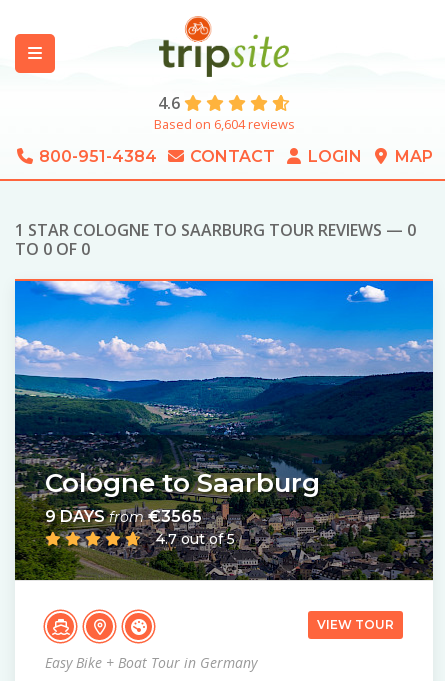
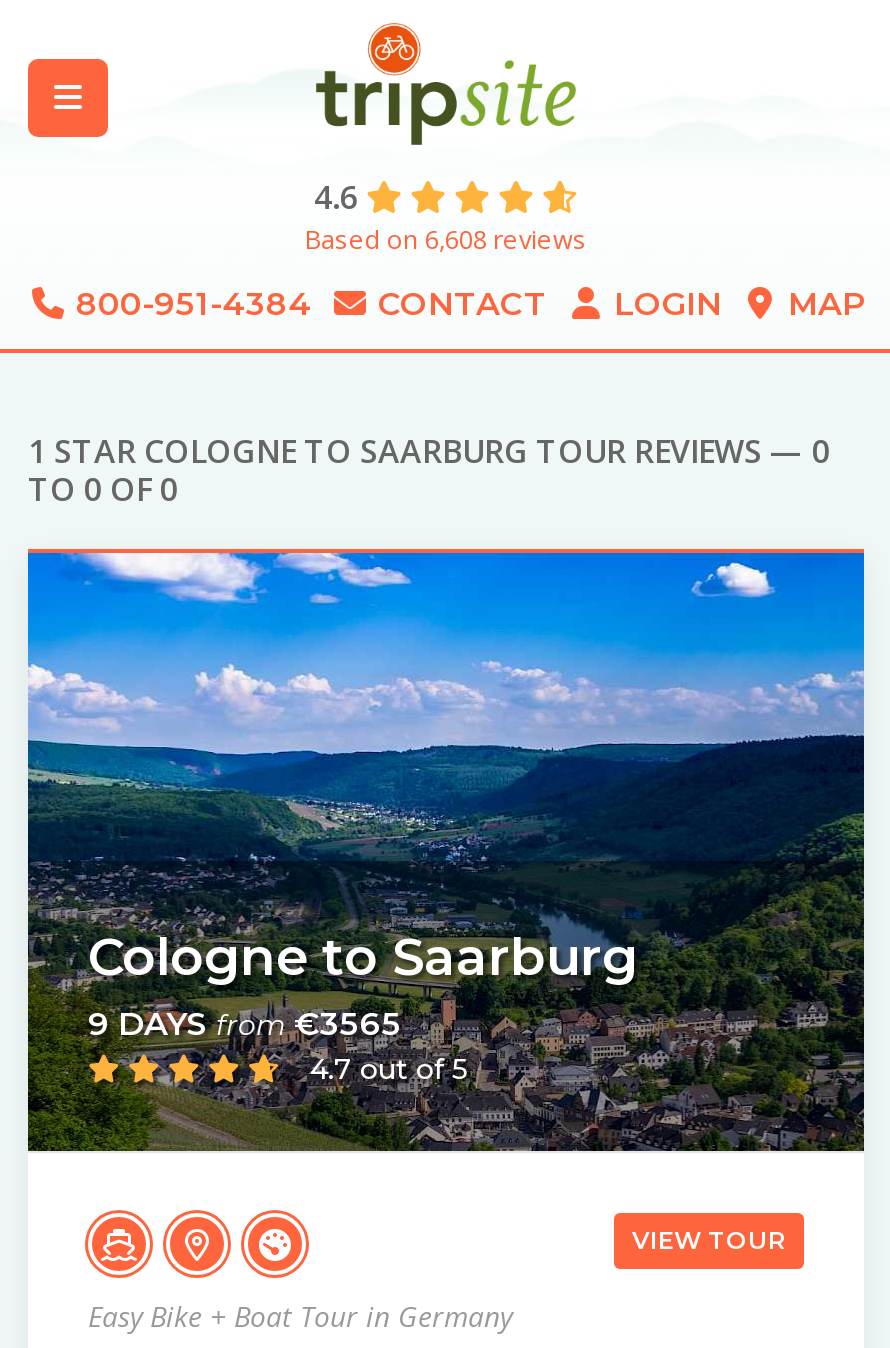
- Based on 6,604 reviews
+ Based on 6,608 reviews
